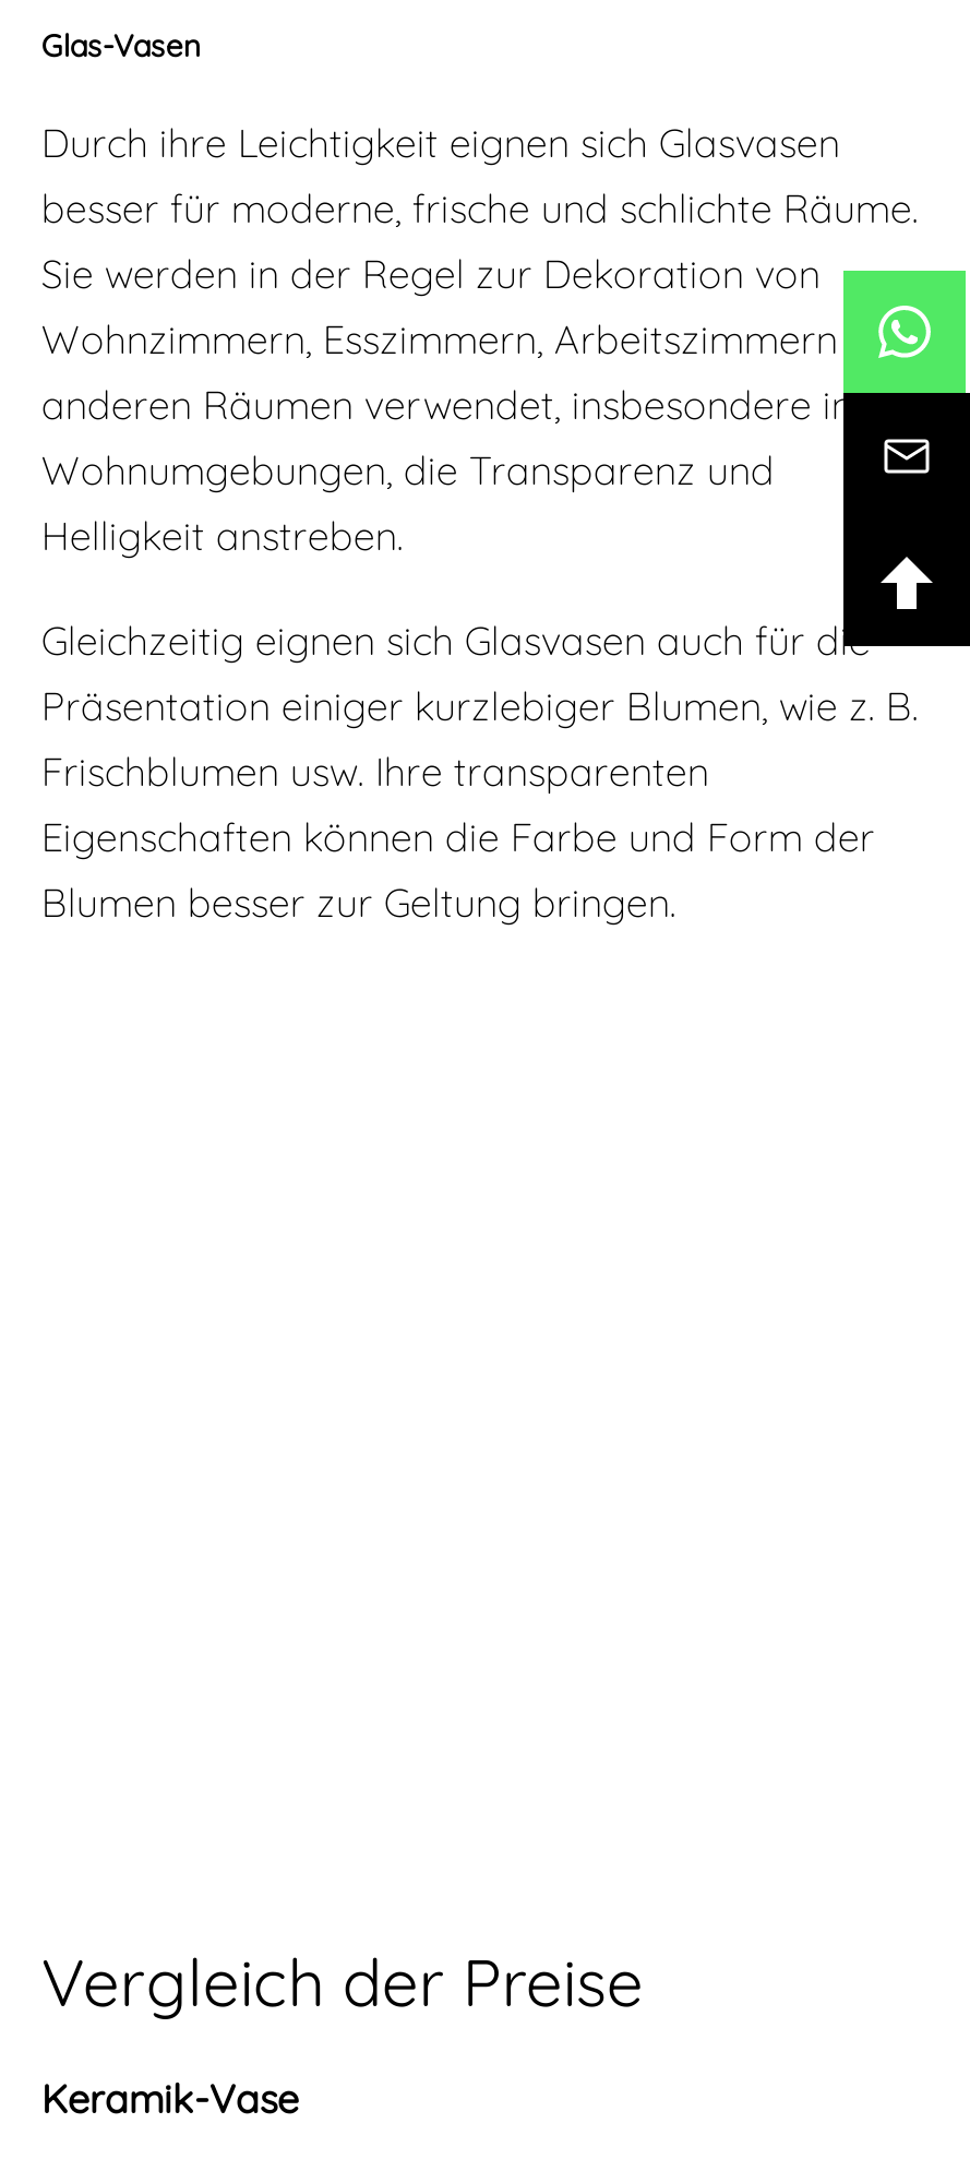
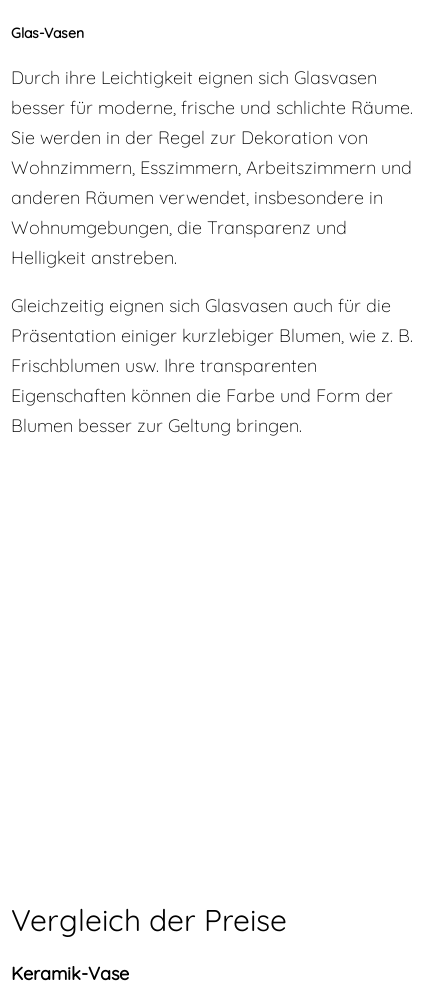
- [image]
